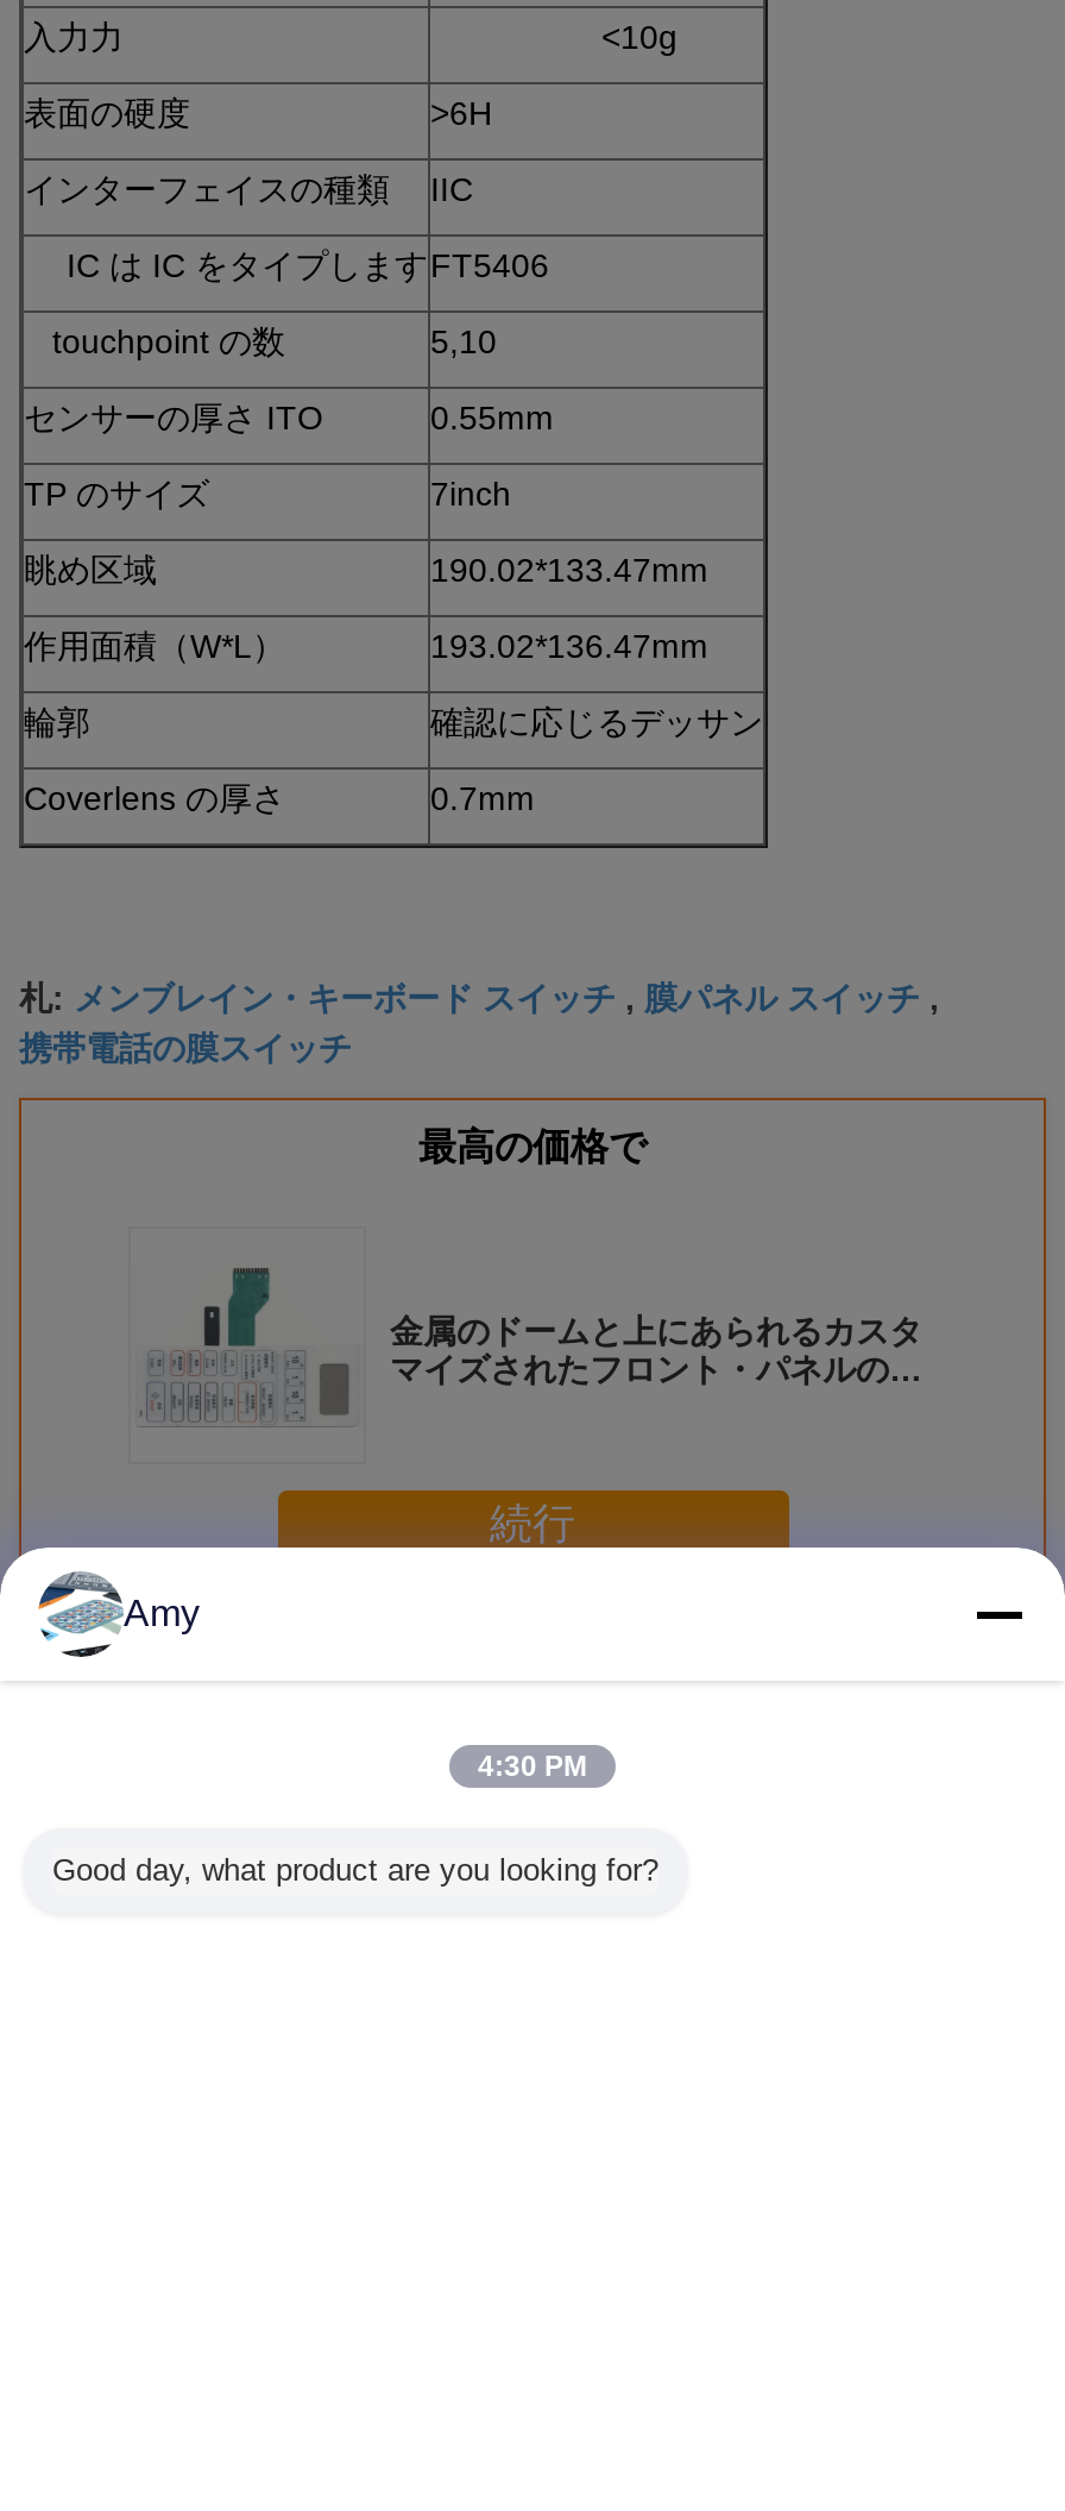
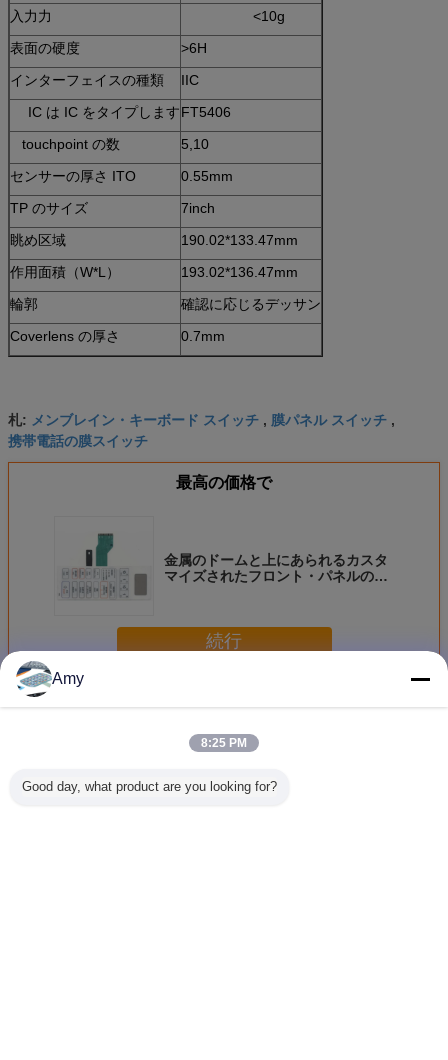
- 4:30 PM
+ 8:25 PM
